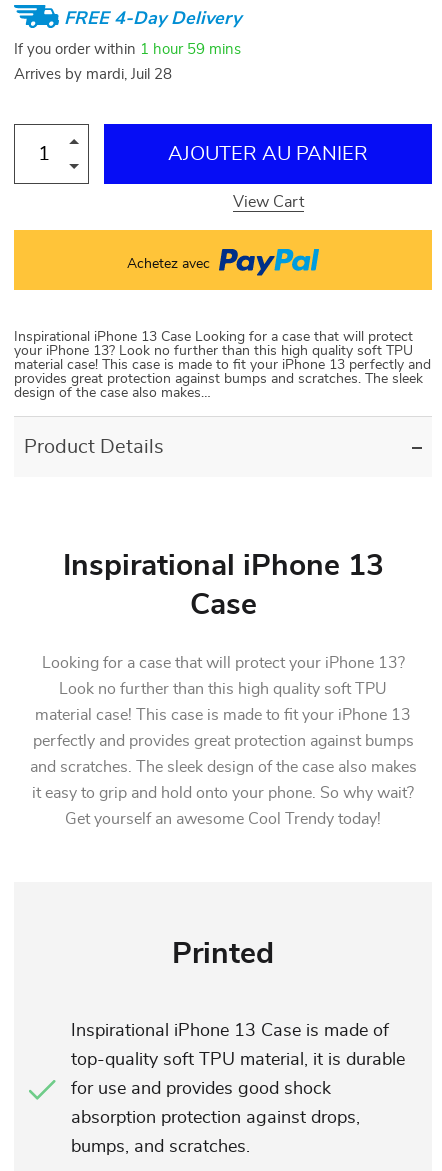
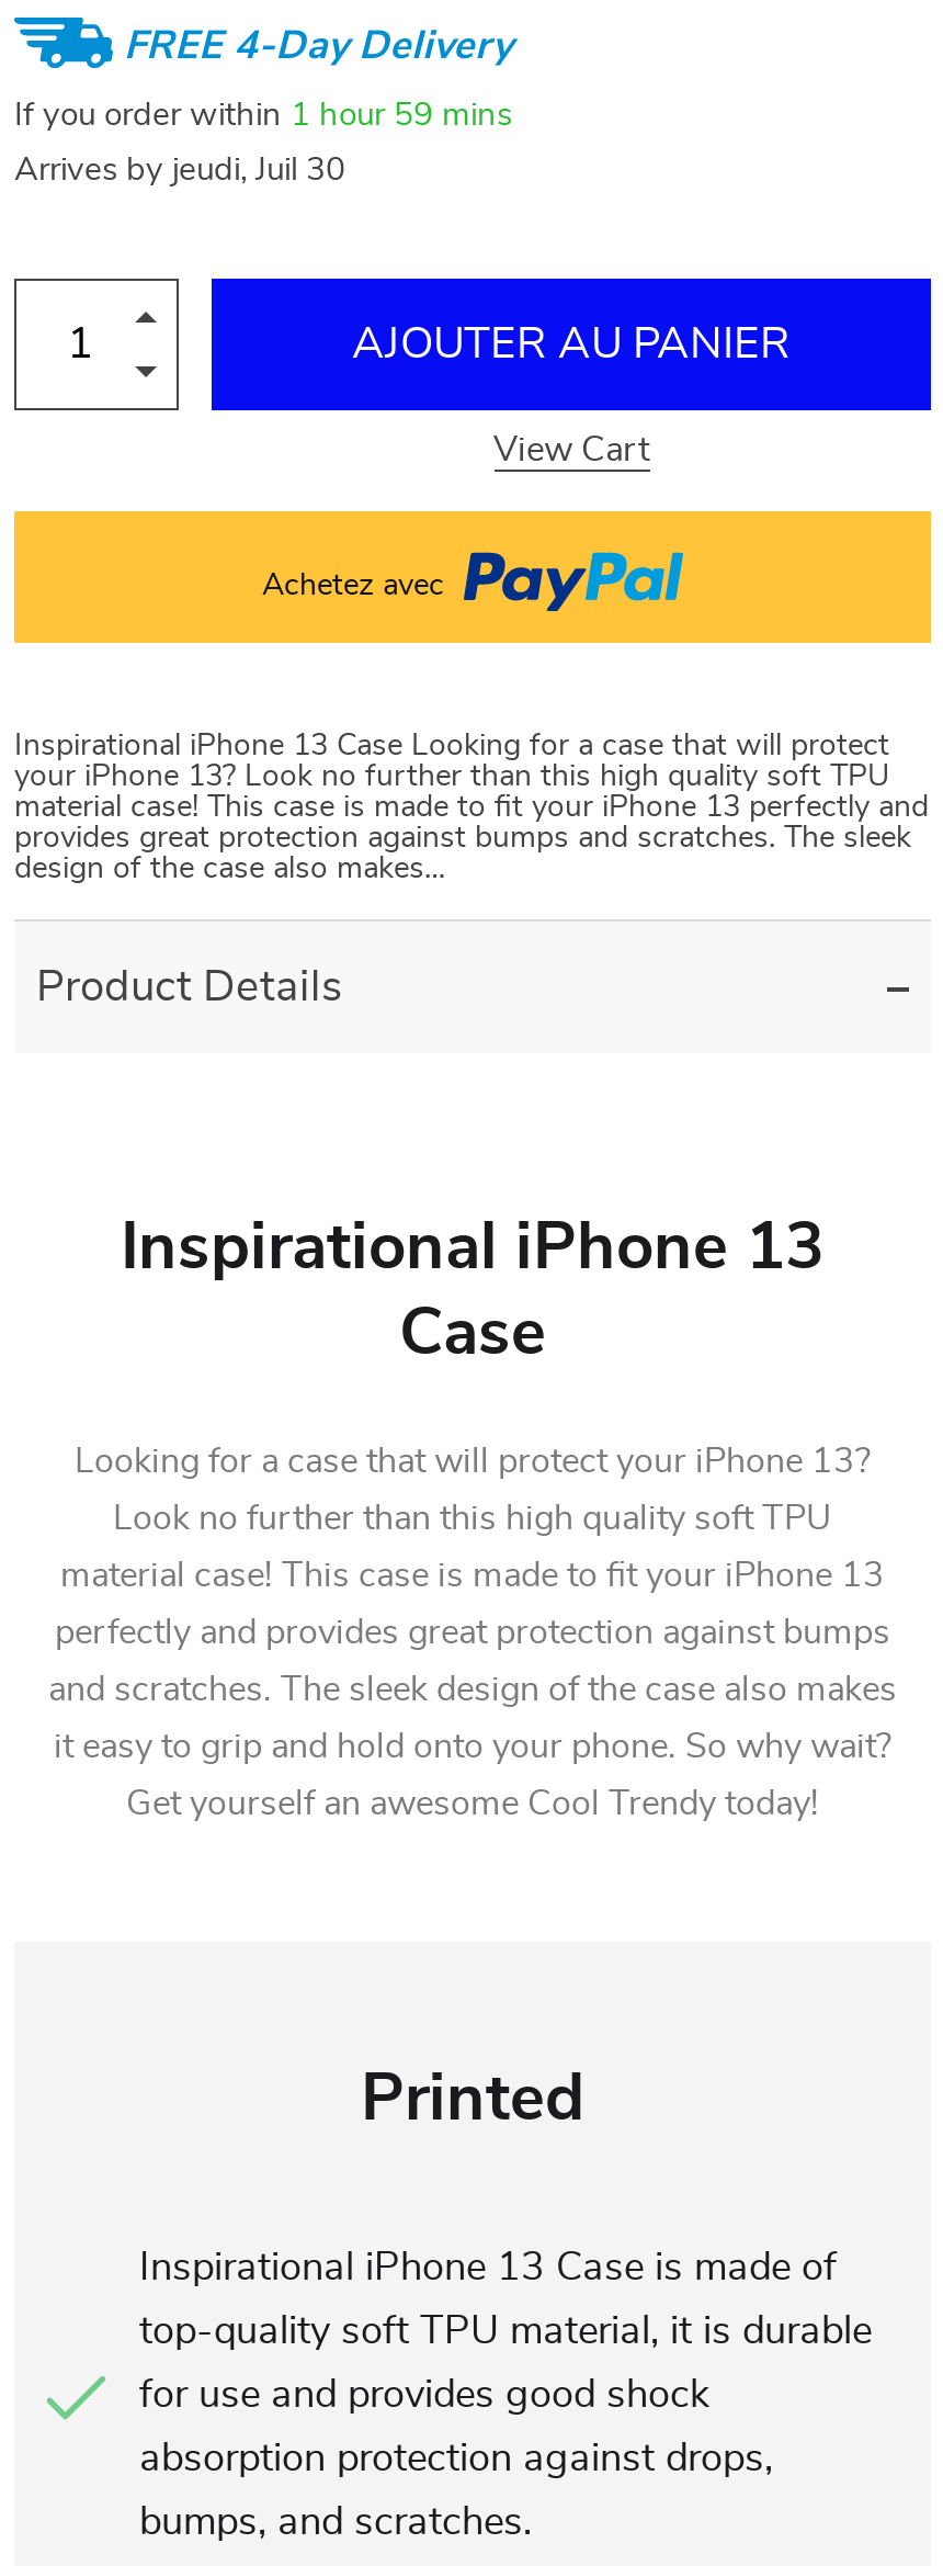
- Arrives by mardi, Juil 28
+ Arrives by jeudi, Juil 30
